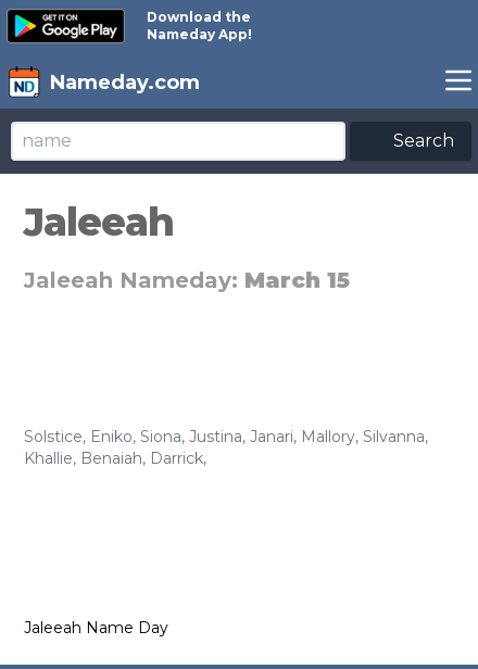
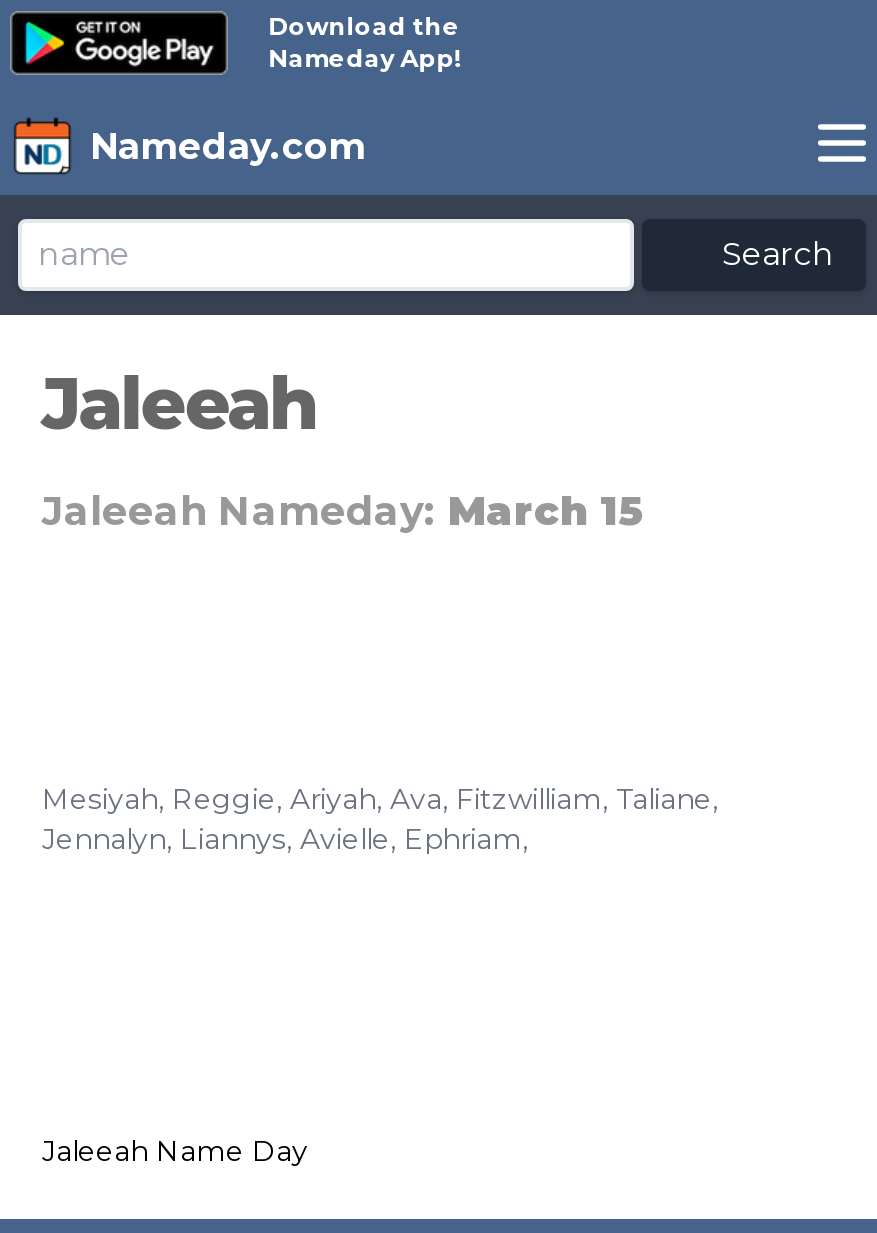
- Solstice, Eniko, Siona, Justina, Janari, Mallory, Silvanna,
- Khallie, Benaiah, Darrick,
+ Mesiyah, Reggie, Ariyah, Ava, Fitzwilliam, Taliane,
+ Jennalyn, Liannys, Avielle, Ephriam,
